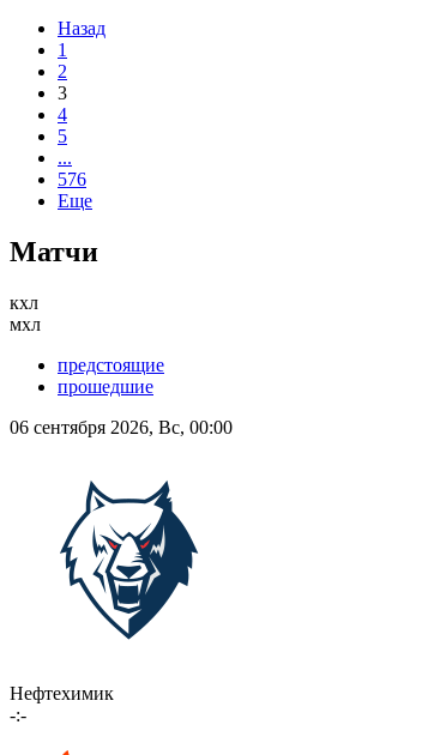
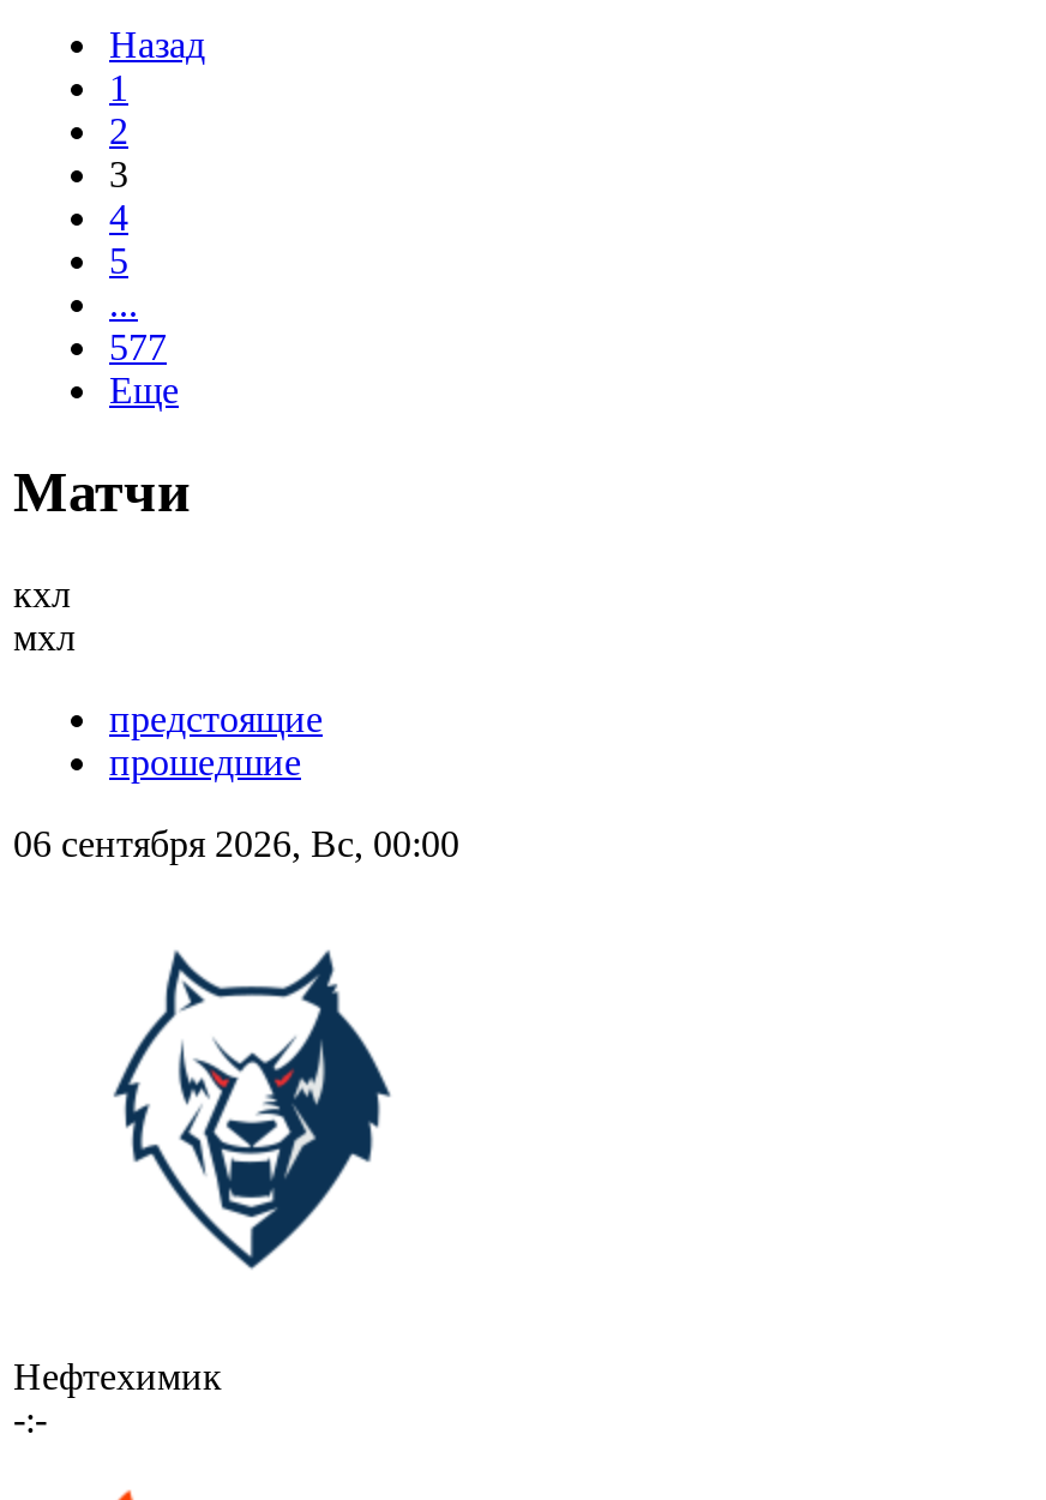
- 576
+ 577
